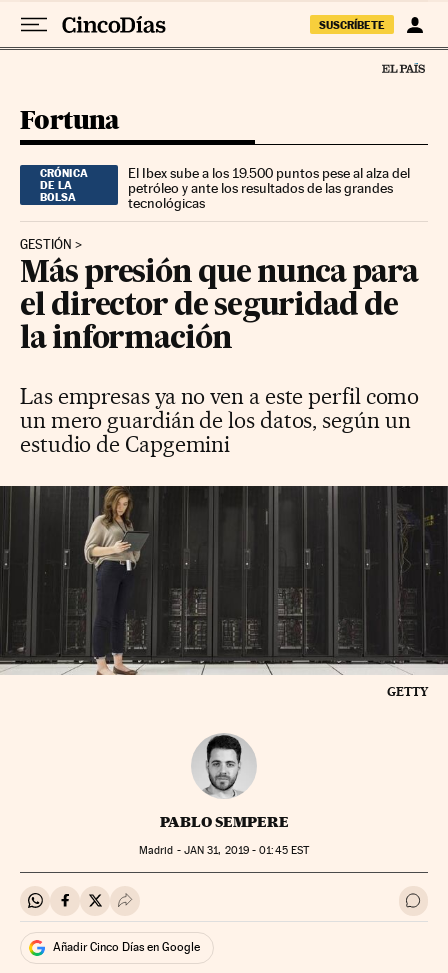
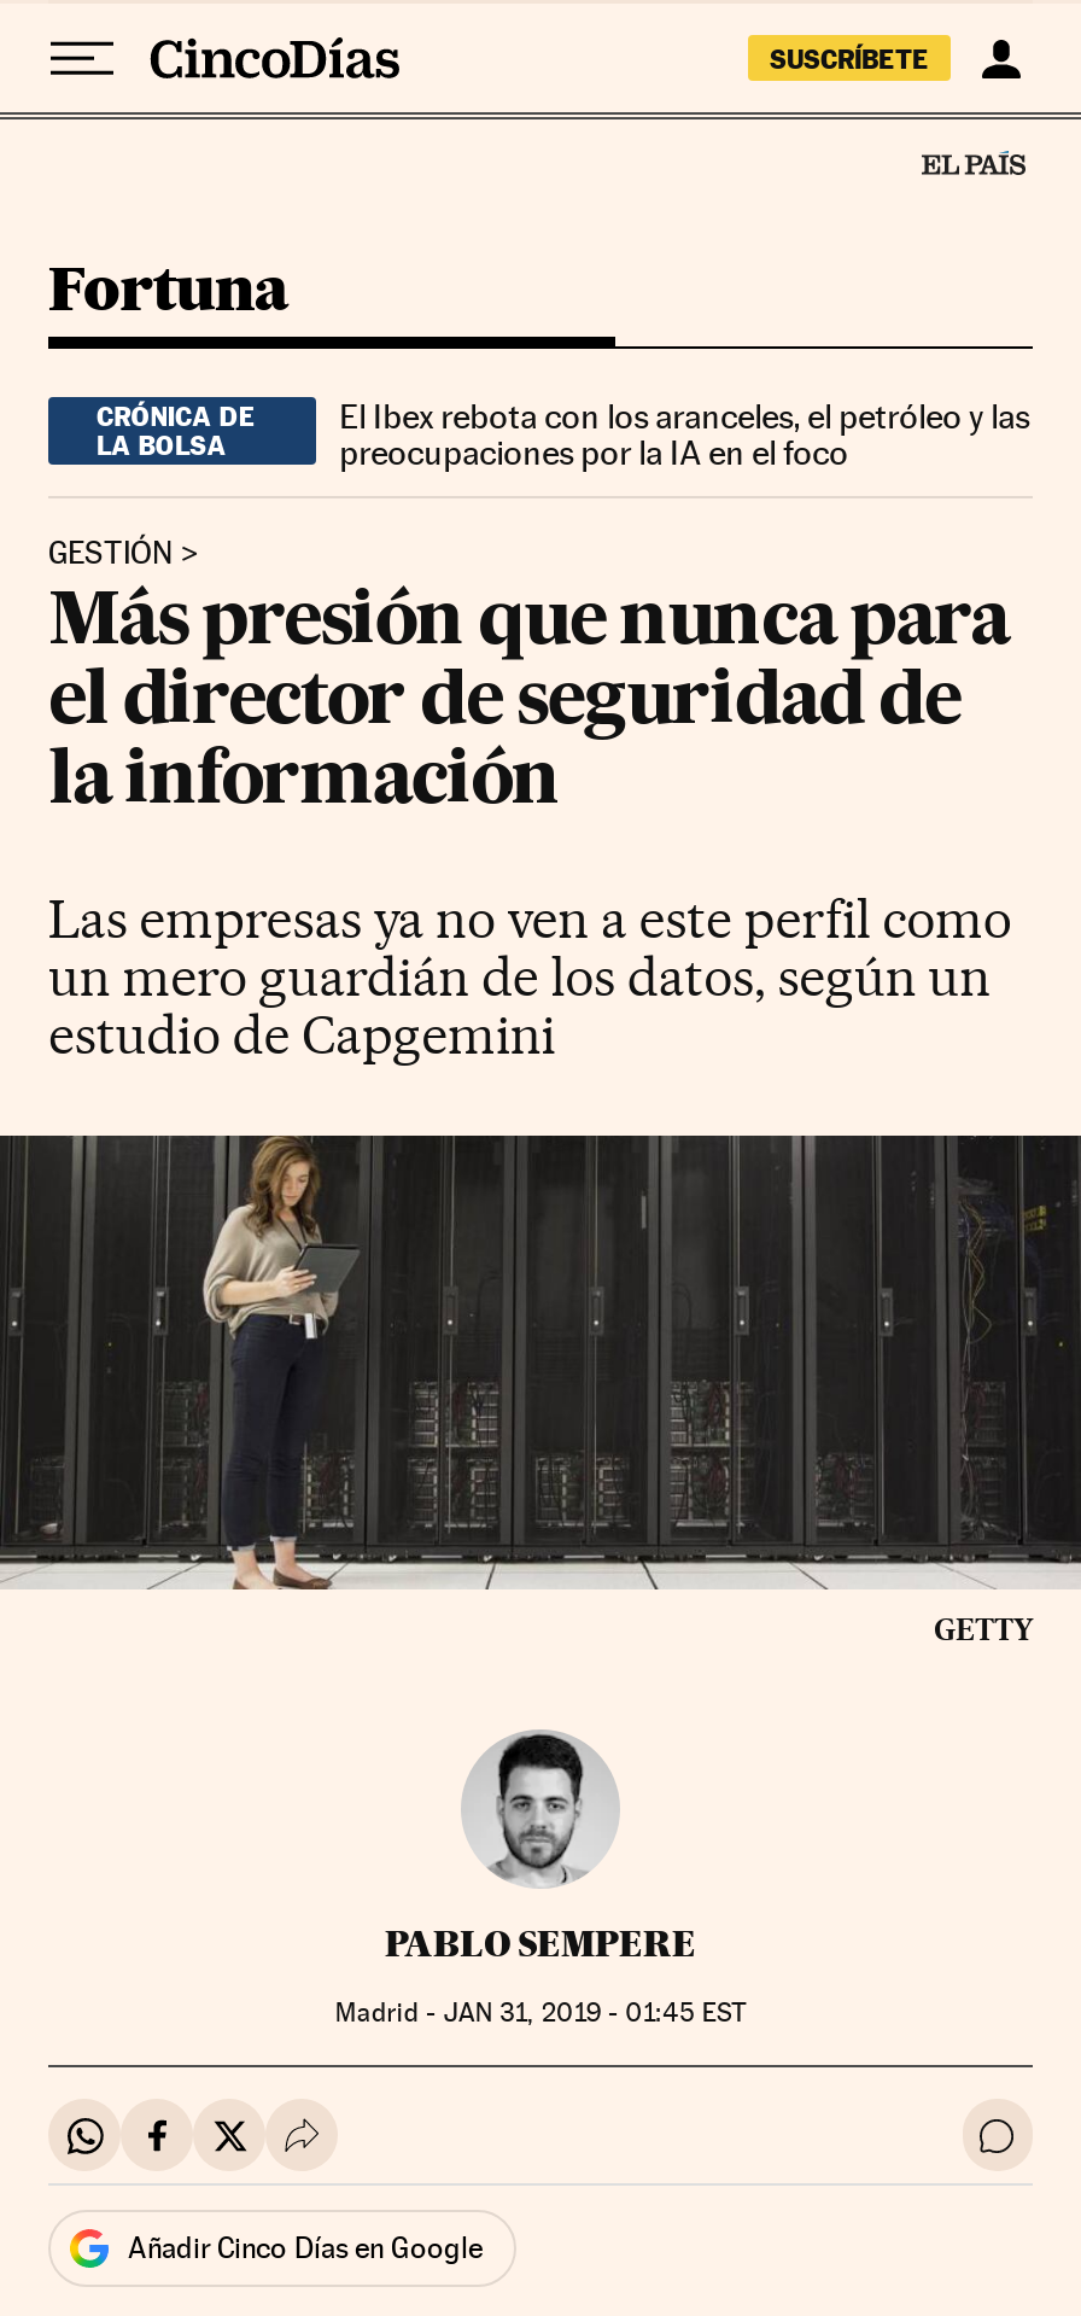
- El Ibex sube a los 19.500 puntos pese al alza del
- petróleo y ante los resultados de las grandes
- tecnológicas
+ El Ibex rebota con los aranceles, el petróleo y las
+ preocupaciones por la IA en el foco
